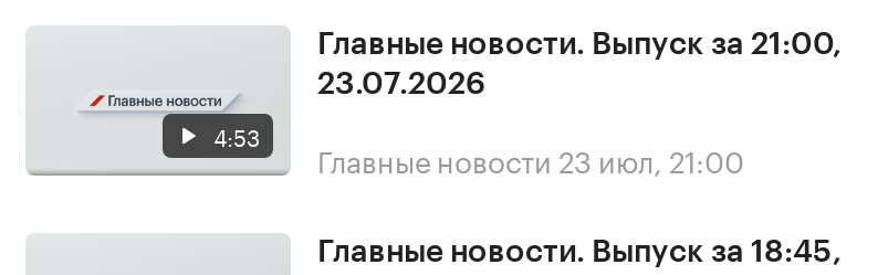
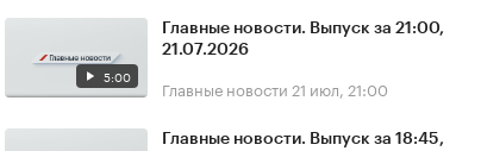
- 23.07.2026
+ 21.07.2026

- 4:53
+ 5:00

- Главные новости 23 июл, 21:00
+ Главные новости 21 июл, 21:00
